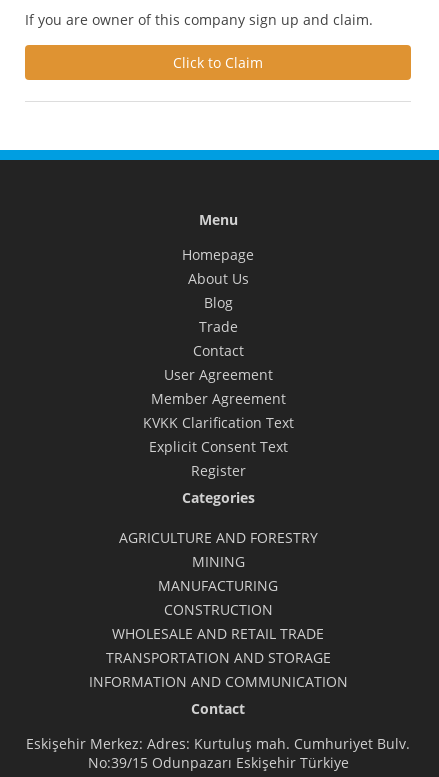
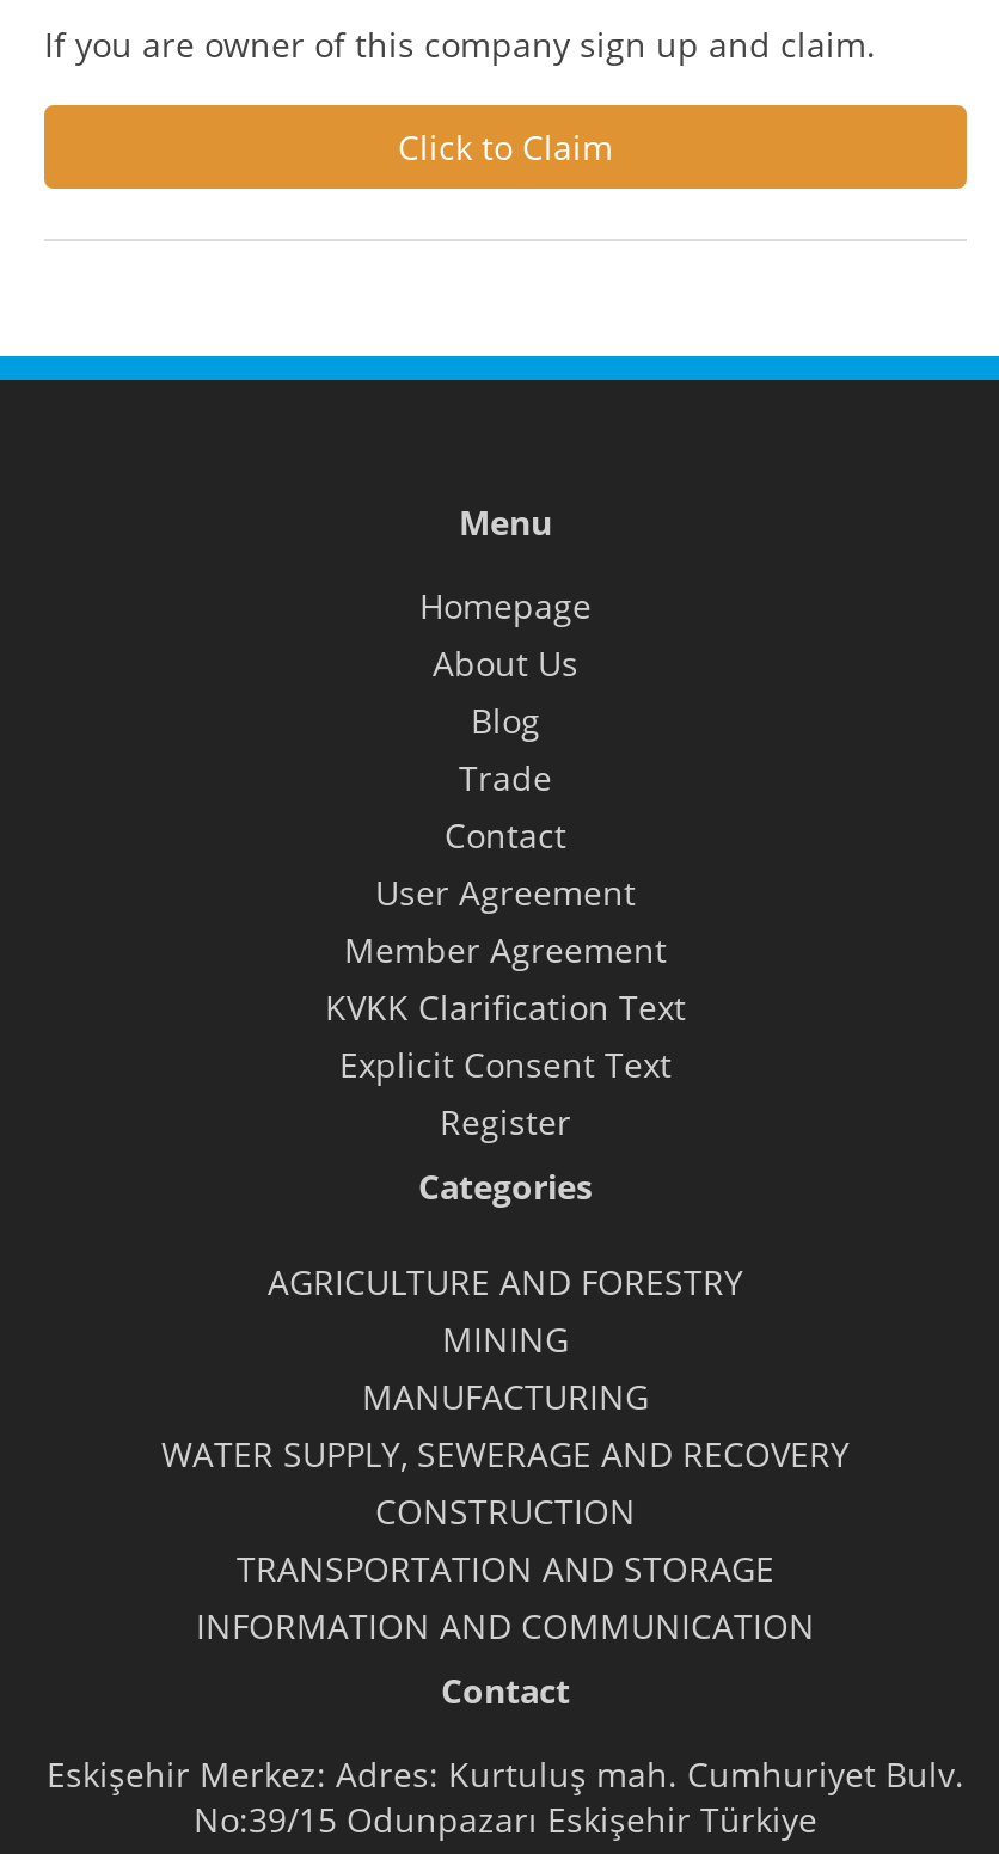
+ WATER SUPPLY, SEWERAGE AND RECOVERY

moved down: CONSTRUCTION

- WHOLESALE AND RETAIL TRADE
